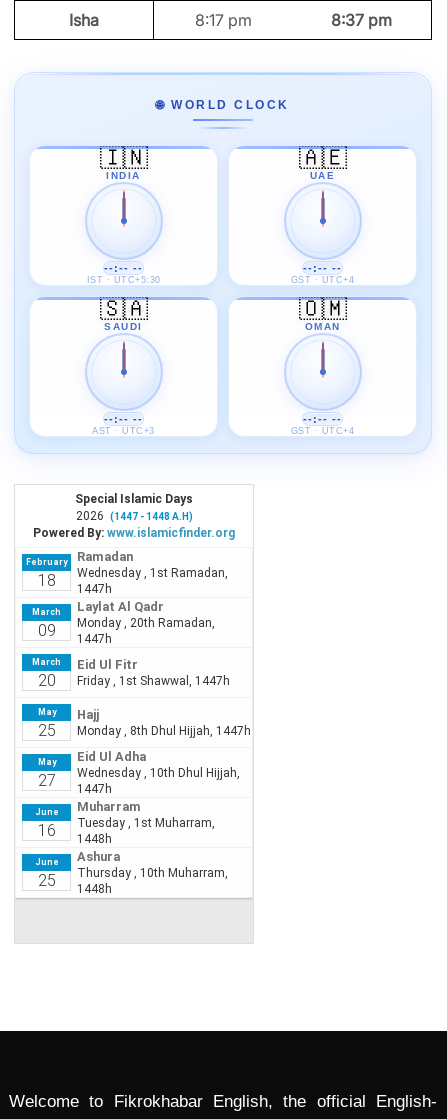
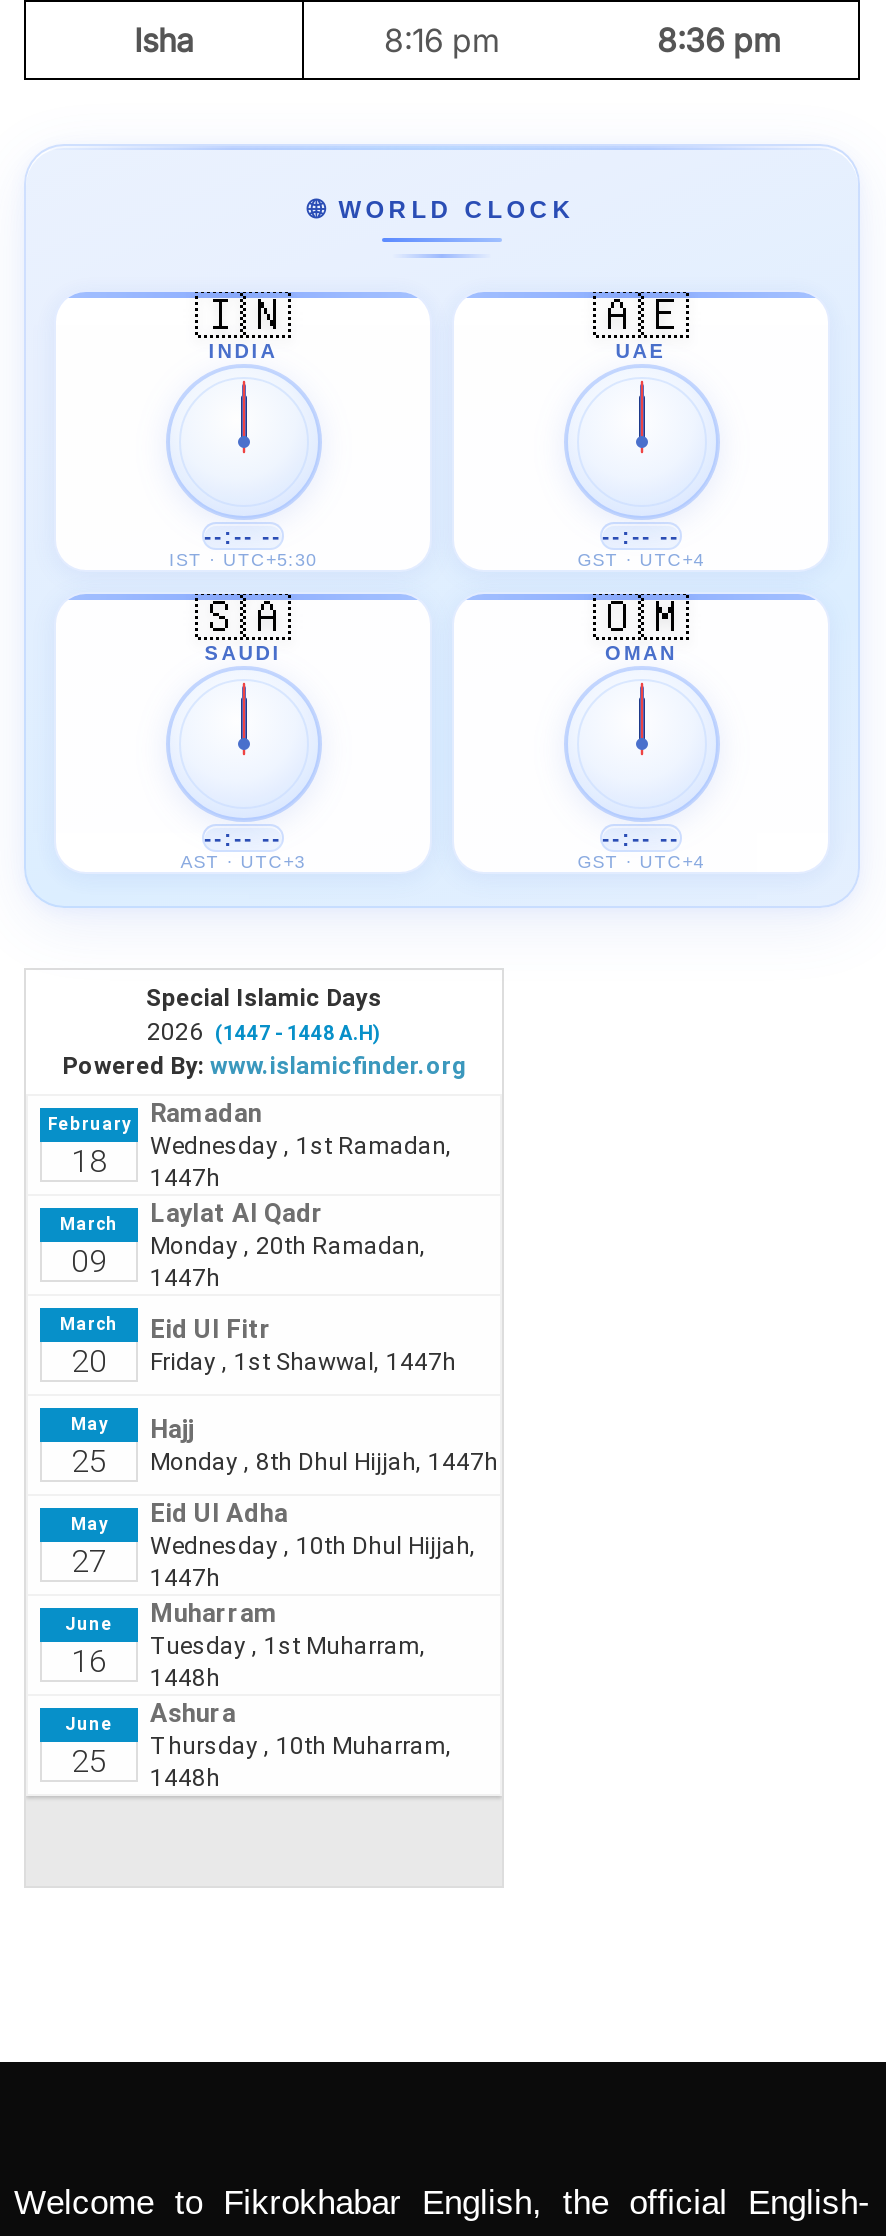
- 8:17 pm
+ 8:16 pm

- 8:37 pm
+ 8:36 pm
